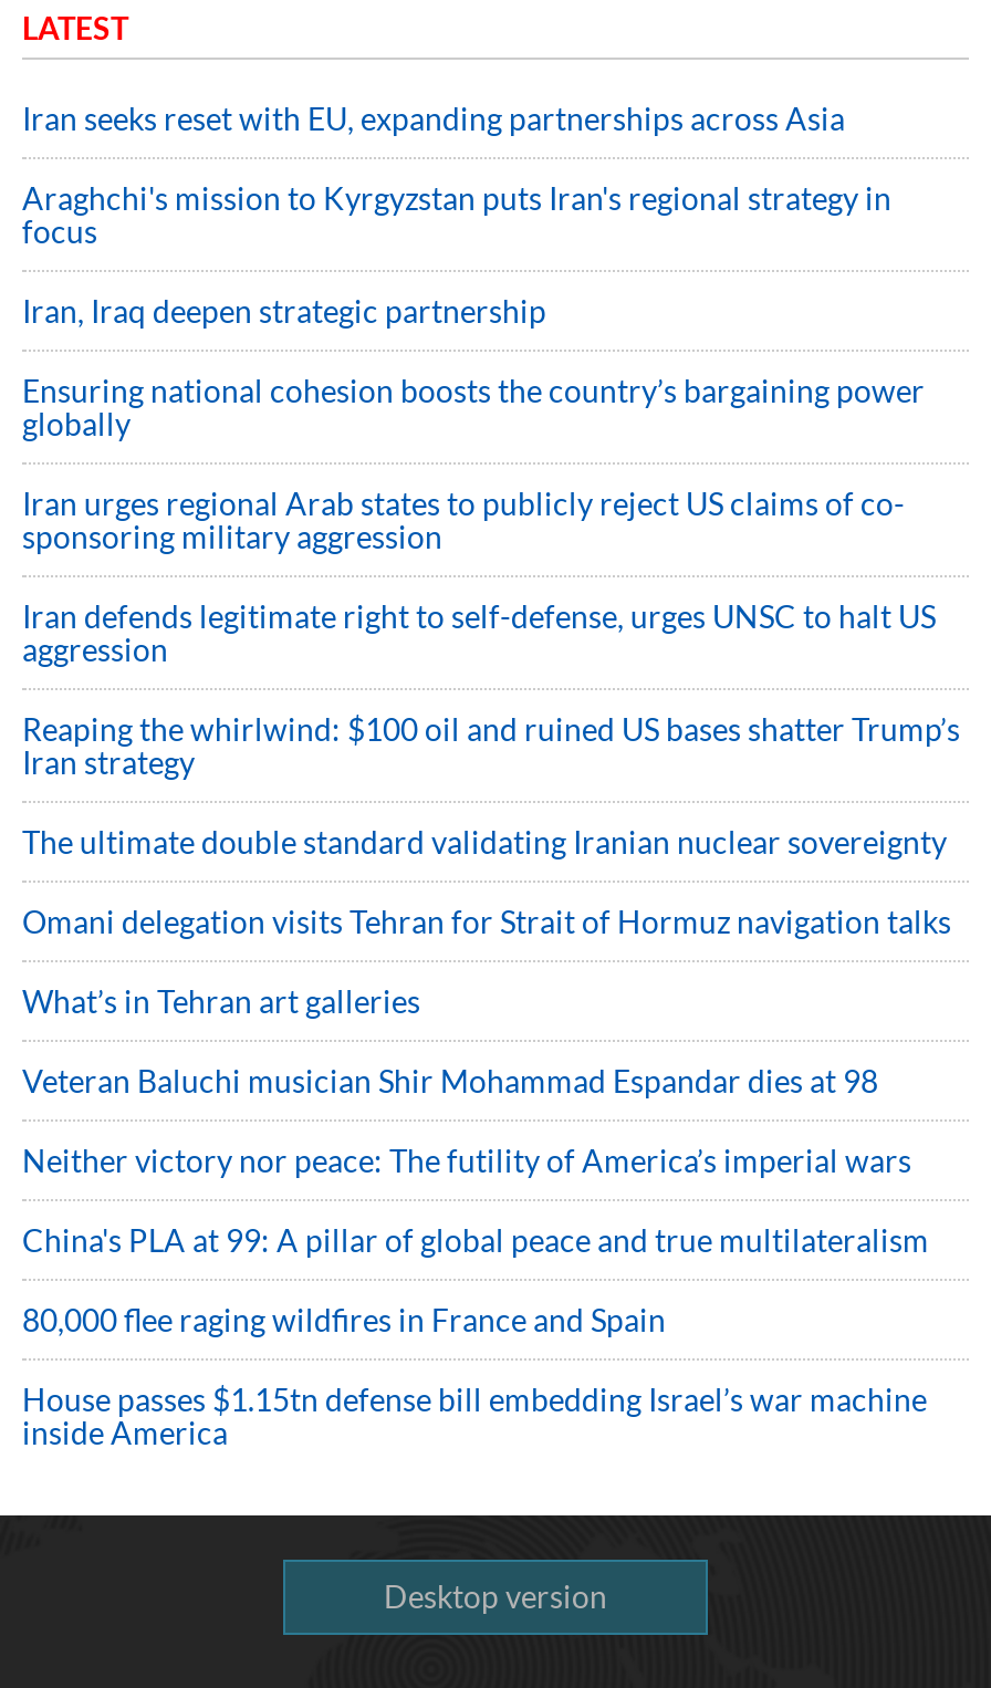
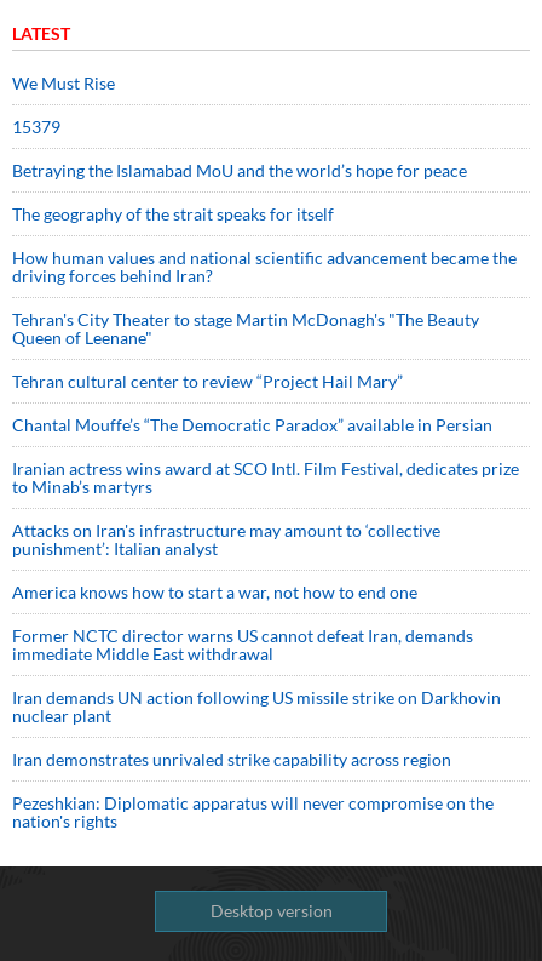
- Iran seeks reset with EU, expanding partnerships across Asia
+ We Must Rise

- Araghchi's mission to Kyrgyzstan puts Iran's regional strategy in
- focus
+ 15379

- Iran, Iraq deepen strategic partnership
+ Betraying the Islamabad MoU and the world’s hope for peace

- Ensuring national cohesion boosts the country’s bargaining power
- globally
+ The geography of the strait speaks for itself

- Iran urges regional Arab states to publicly reject US claims of co-
- sponsoring military aggression
+ How human values and national scientific advancement became the
+ driving forces behind Iran?

- Iran defends legitimate right to self-defense, urges UNSC to halt US
- aggression
+ Tehran's City Theater to stage Martin McDonagh's "The Beauty
+ Queen of Leenane"

- Reaping the whirlwind: $100 oil and ruined US bases shatter Trump’s
- Iran strategy
+ Tehran cultural center to review “Project Hail Mary”

- The ultimate double standard validating Iranian nuclear sovereignty
+ Chantal Mouffe’s “The Democratic Paradox” available in Persian

- Omani delegation visits Tehran for Strait of Hormuz navigation talks
+ Iranian actress wins award at SCO Intl. Film Festival, dedicates prize
+ to Minab’s martyrs

- What’s in Tehran art galleries
+ Attacks on Iran's infrastructure may amount to ‘collective
+ punishment’: Italian analyst

- Veteran Baluchi musician Shir Mohammad Espandar dies at 98
+ America knows how to start a war, not how to end one

- Neither victory nor peace: The futility of America’s imperial wars
+ Former NCTC director warns US cannot defeat Iran, demands
+ immediate Middle East withdrawal

- China's PLA at 99: A pillar of global peace and true multilateralism
+ Iran demands UN action following US missile strike on Darkhovin
+ nuclear plant

- 80,000 flee raging wildfires in France and Spain
+ Iran demonstrates unrivaled strike capability across region

- House passes $1.15tn defense bill embedding Israel’s war machine
- inside America
+ Pezeshkian: Diplomatic apparatus will never compromise on the
+ nation's rights
